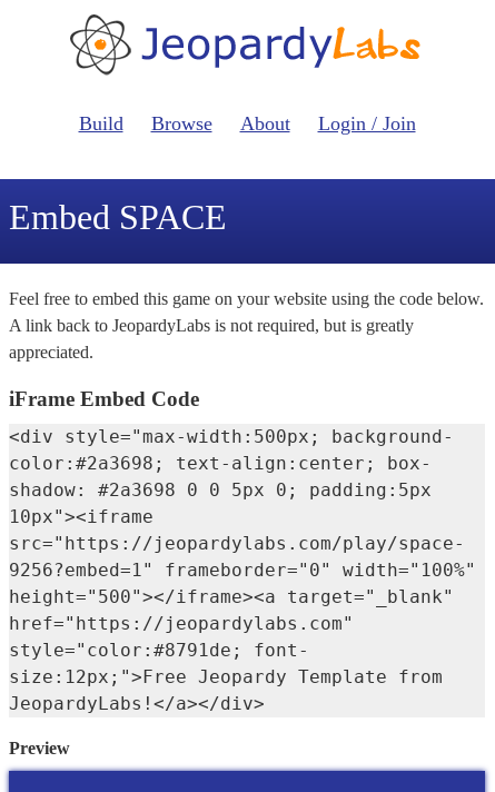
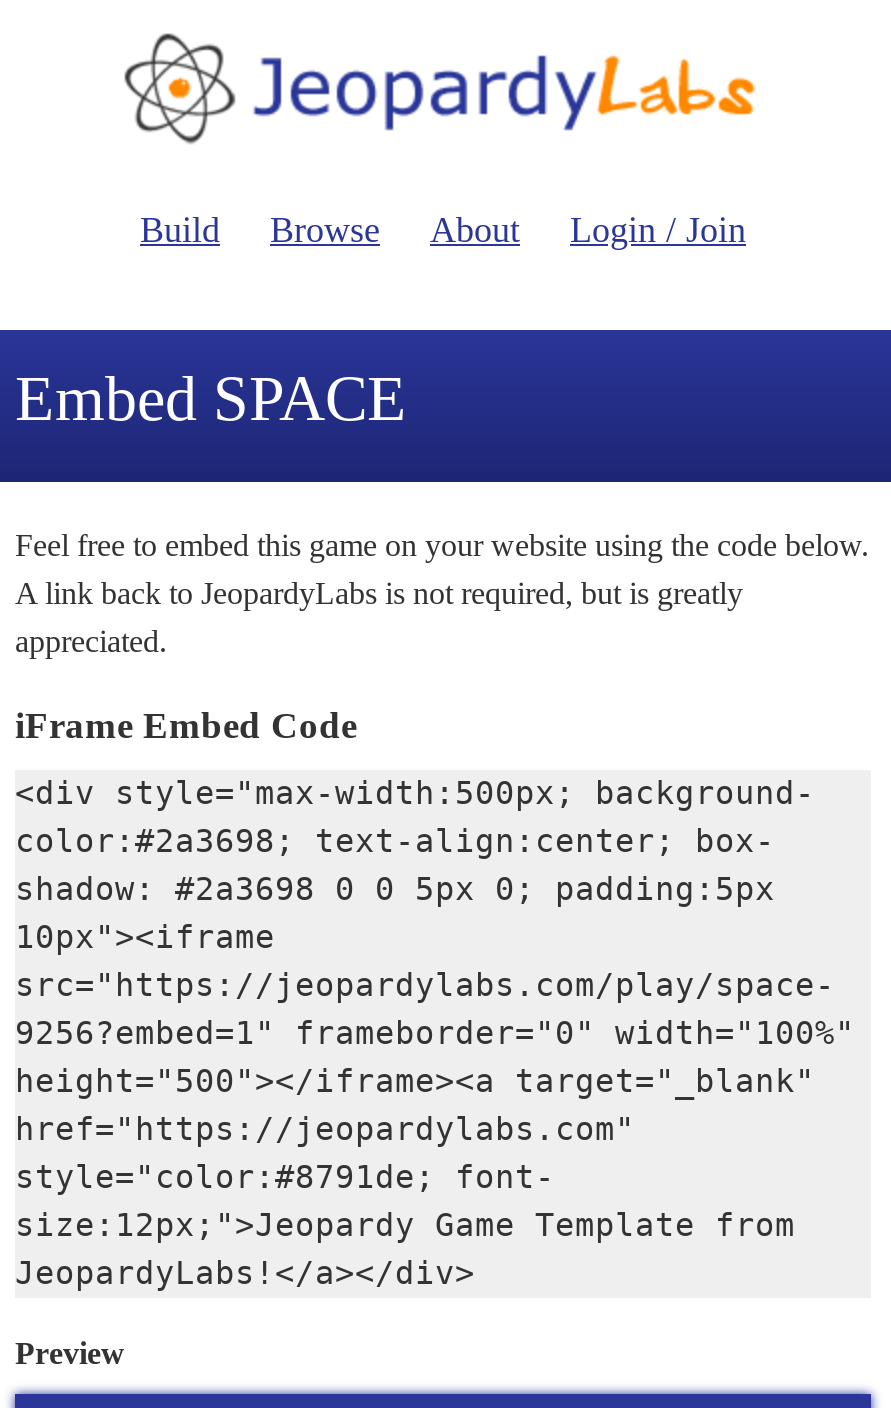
- size:12px;">Free Jeopardy Template from
+ size:12px;">Jeopardy Game Template from
